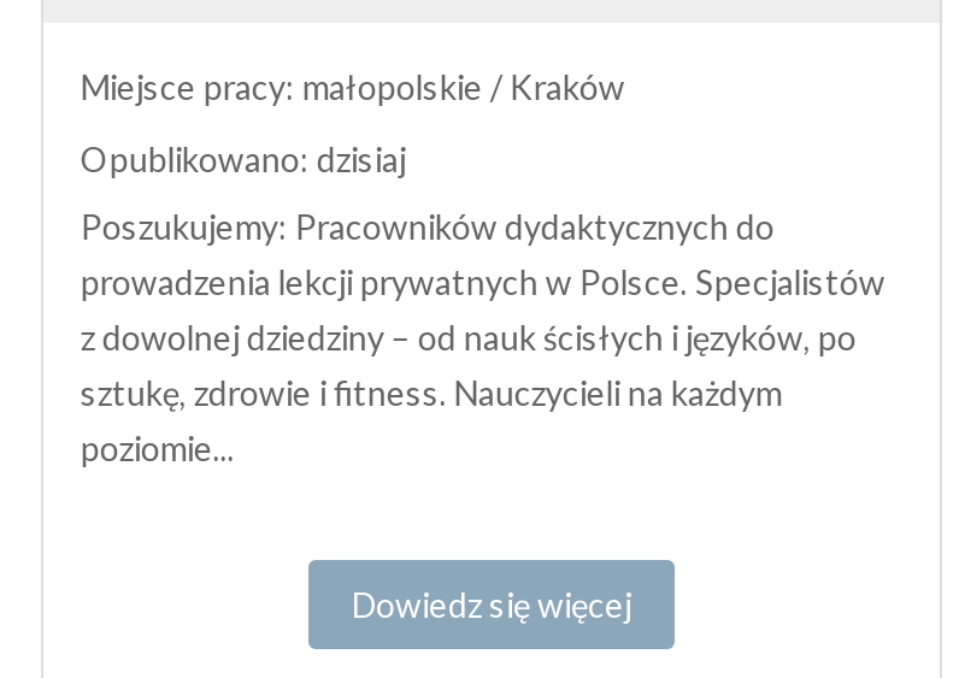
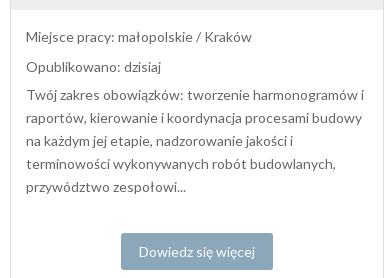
- Poszukujemy: Pracowników dydaktycznych do
- prowadzenia lekcji prywatnych w Polsce. Specjalistów
- z dowolnej dziedziny – od nauk ścisłych i języków, po
- sztukę, zdrowie i fitness. Nauczycieli na każdym
- poziomie...
+ Twój zakres obowiązków: tworzenie harmonogramów i
+ raportów, kierowanie i koordynacja procesami budowy
+ na każdym jej etapie, nadzorowanie jakości i
+ terminowości wykonywanych robót budowlanych,
+ przywództwo zespołowi...
